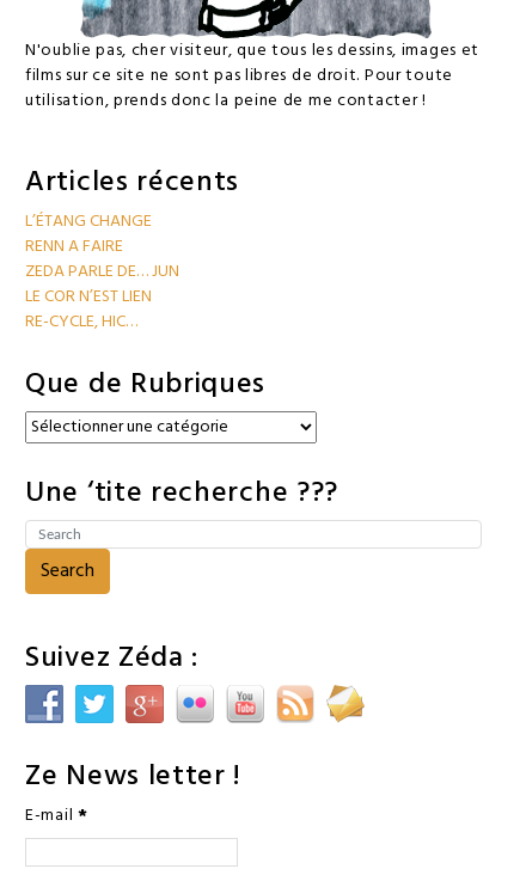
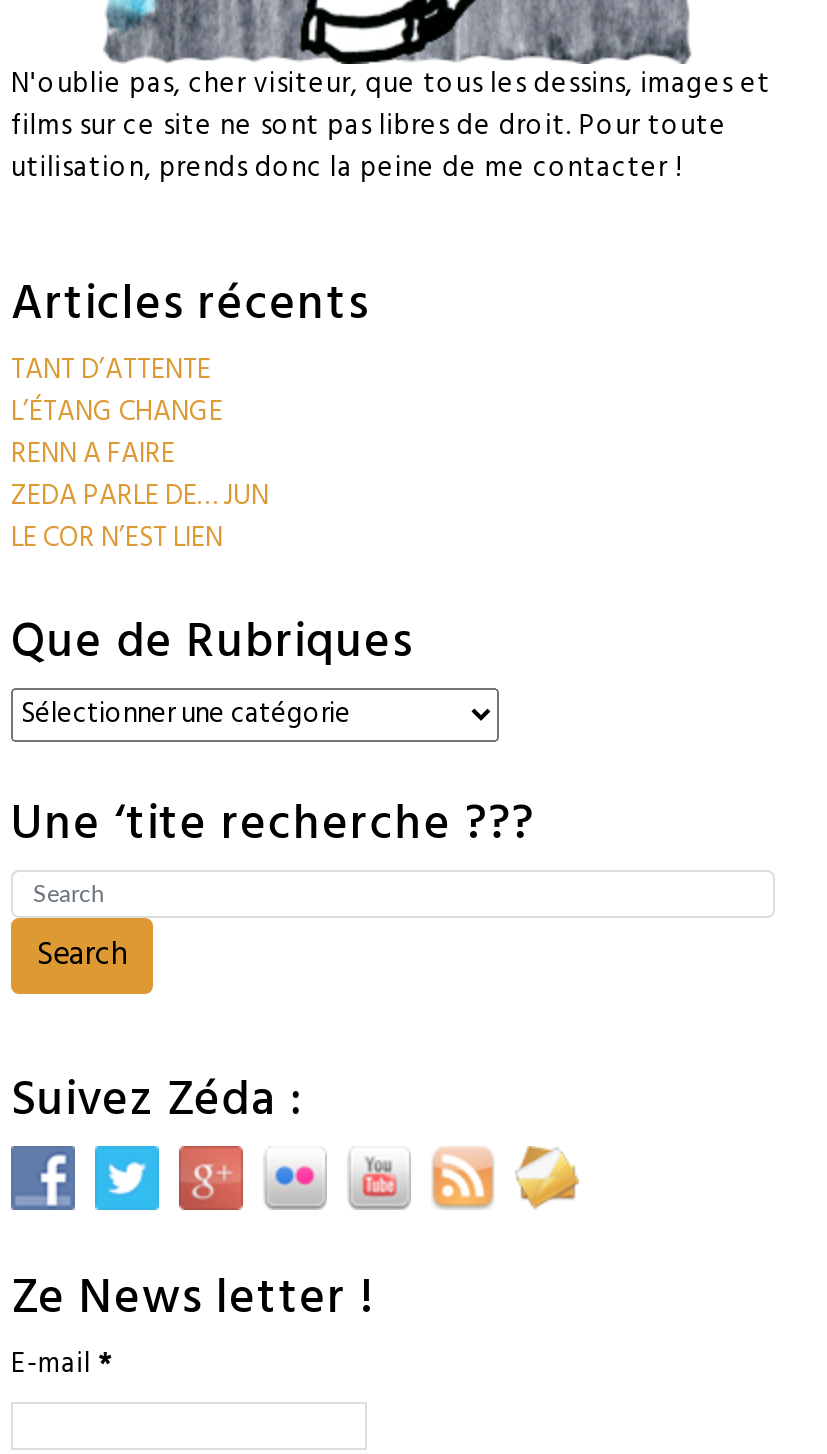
+ TANT D’ATTENTE

moved down: L’ÉTANG CHANGE | RENN A FAIRE | ZEDA PARLE DE… JUN | LE COR N’EST LIEN

- RE-CYCLE, HIC…
